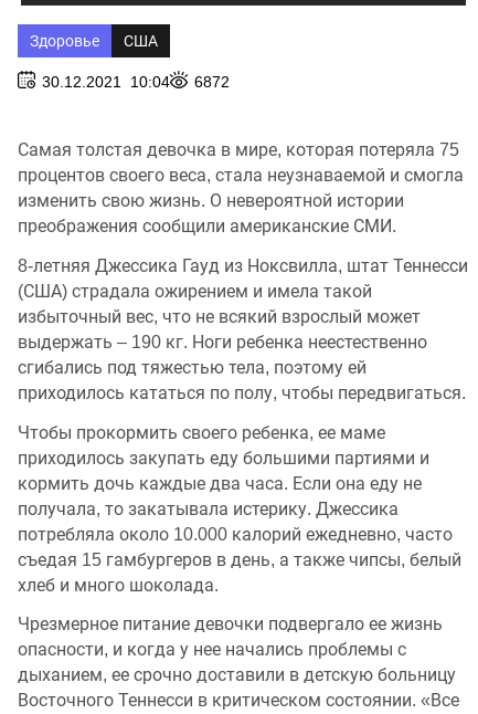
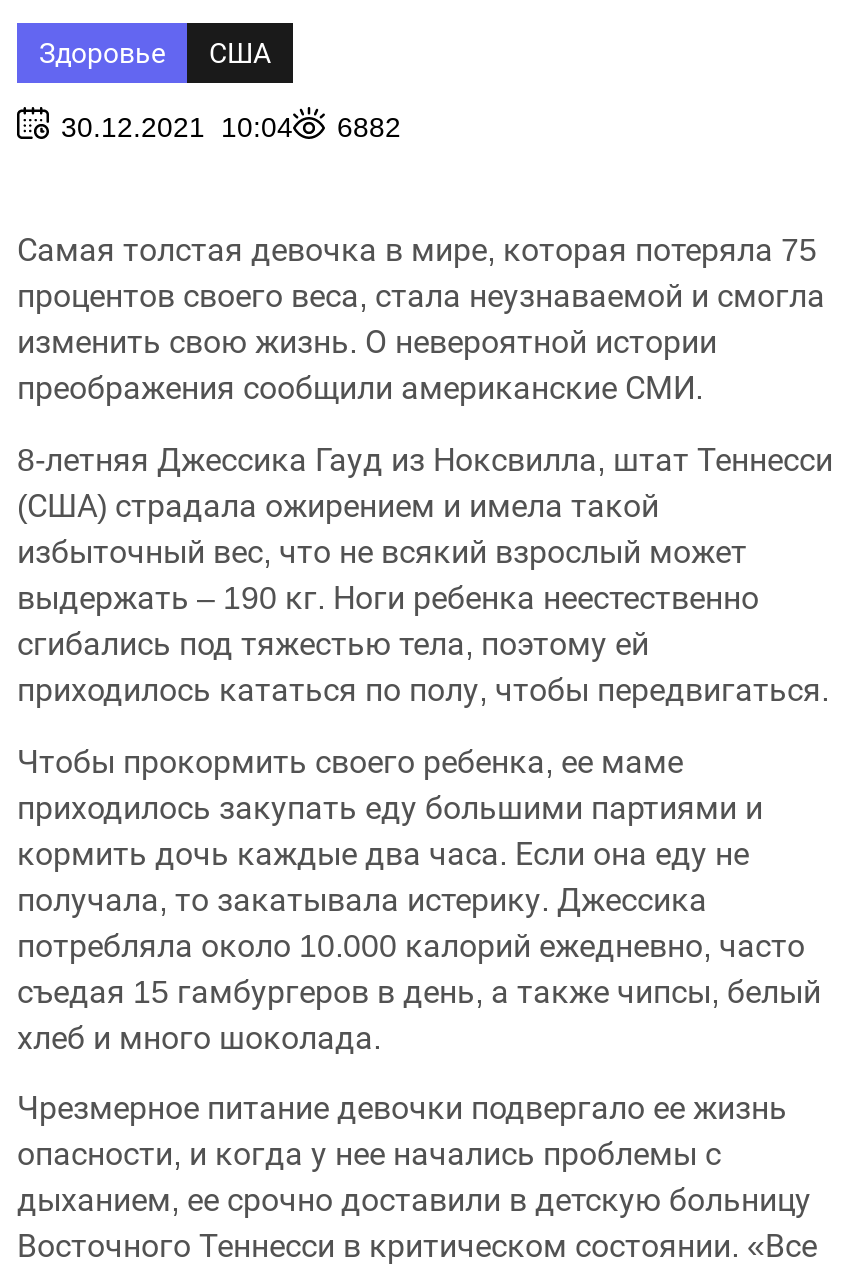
- 30.12.2021 10:04 6872
+ 30.12.2021 10:04 6882
